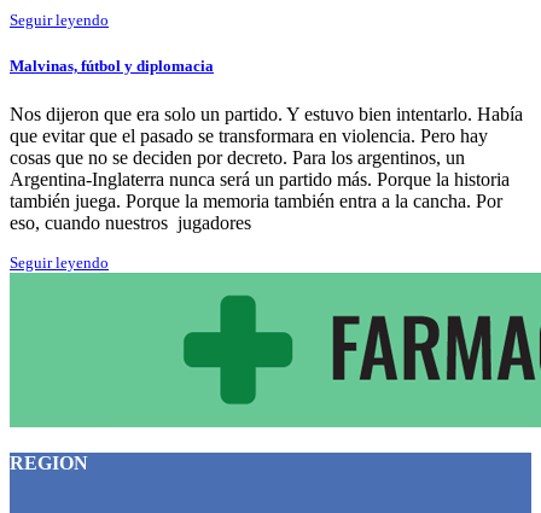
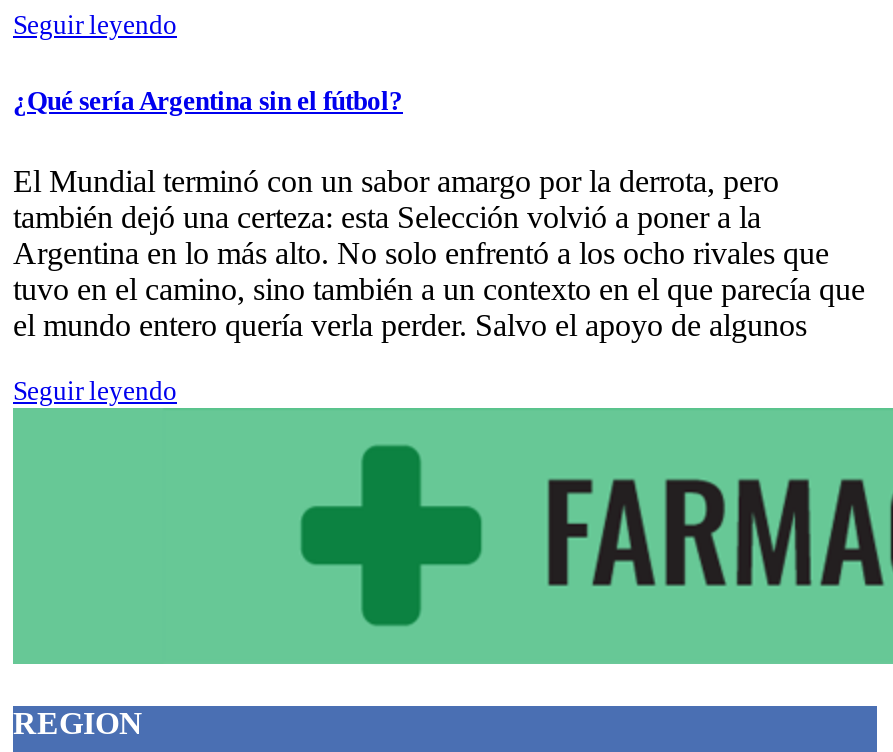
- Malvinas, fútbol y diplomacia
+ ¿Qué sería Argentina sin el fútbol?

- Nos dijeron que era solo un partido. Y estuvo bien intentarlo. Había
- que evitar que el pasado se transformara en violencia. Pero hay
- cosas que no se deciden por decreto. Para los argentinos, un
- Argentina-Inglaterra nunca será un partido más. Porque la historia
- también juega. Porque la memoria también entra a la cancha. Por
- eso, cuando nuestros jugadores
+ El Mundial terminó con un sabor amargo por la derrota, pero
+ también dejó una certeza: esta Selección volvió a poner a la
+ Argentina en lo más alto. No solo enfrentó a los ocho rivales que
+ tuvo en el camino, sino también a un contexto en el que parecía que
+ el mundo entero quería verla perder. Salvo el apoyo de algunos
